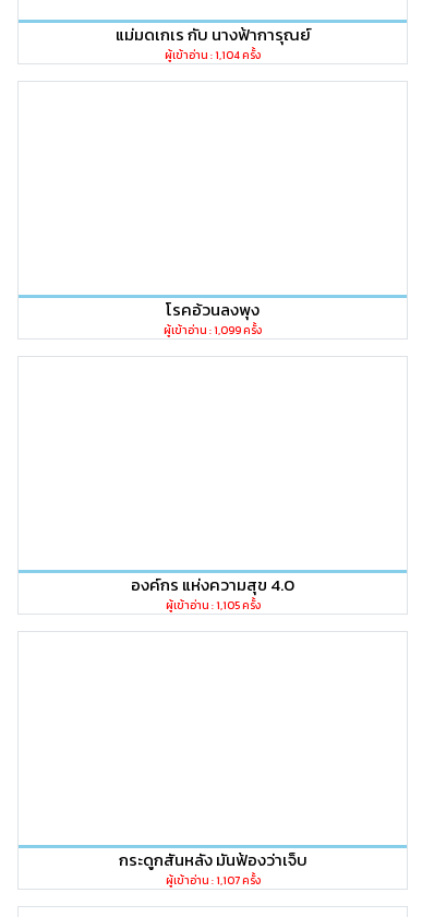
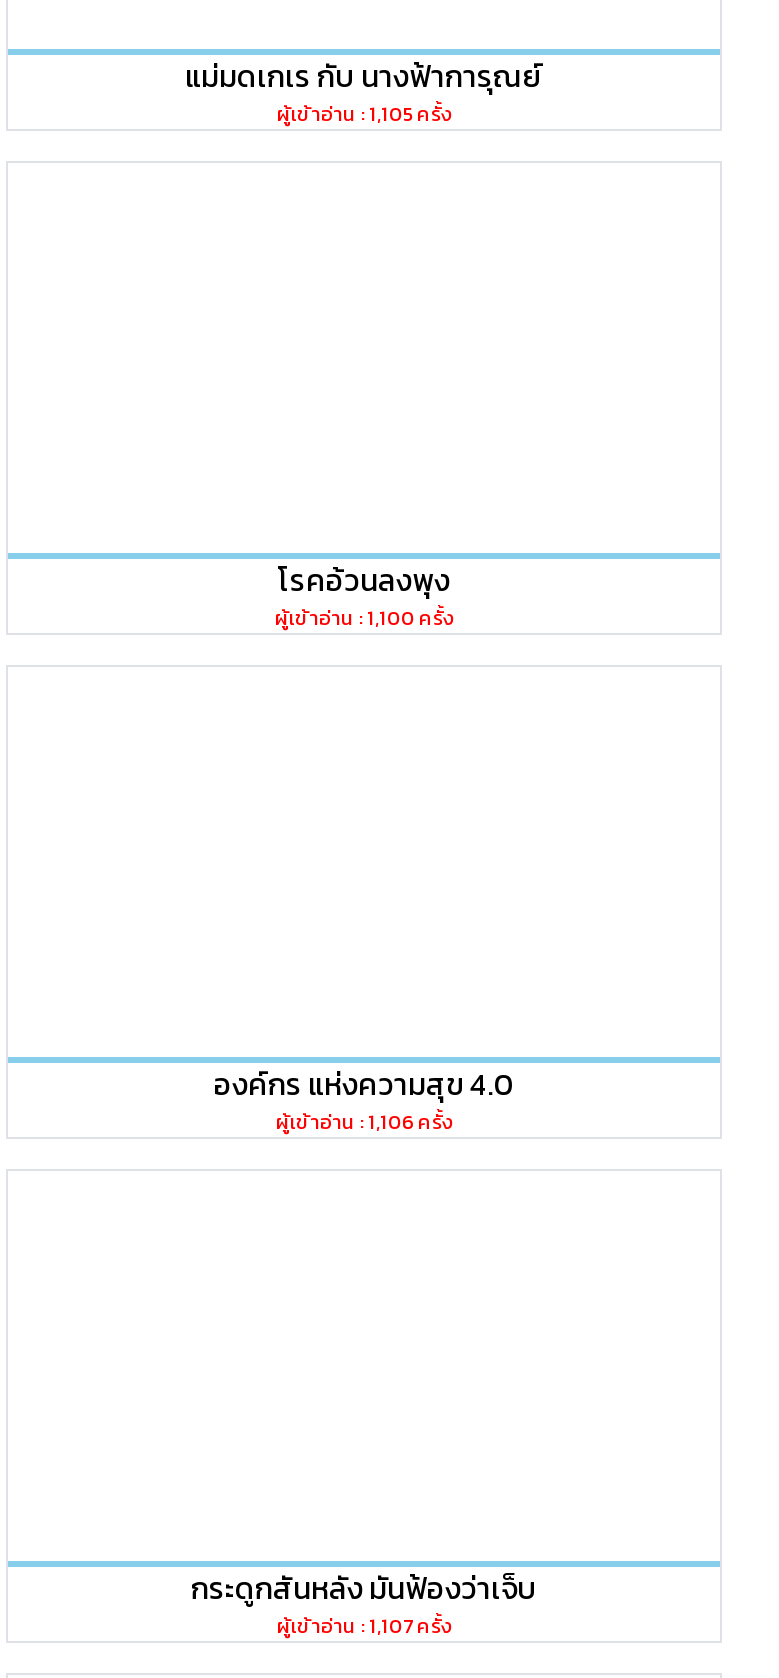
- ผู้เข้าอ่าน : 1,104 ครั้ง

- ผู้เข้าอ่าน : 1,099 ครั้ง
+ ผู้เข้าอ่าน : 1,100 ครั้ง

+ ผู้เข้าอ่าน : 1,106 ครั้ง

moved up: ผู้เข้าอ่าน : 1,105 ครั้ง
